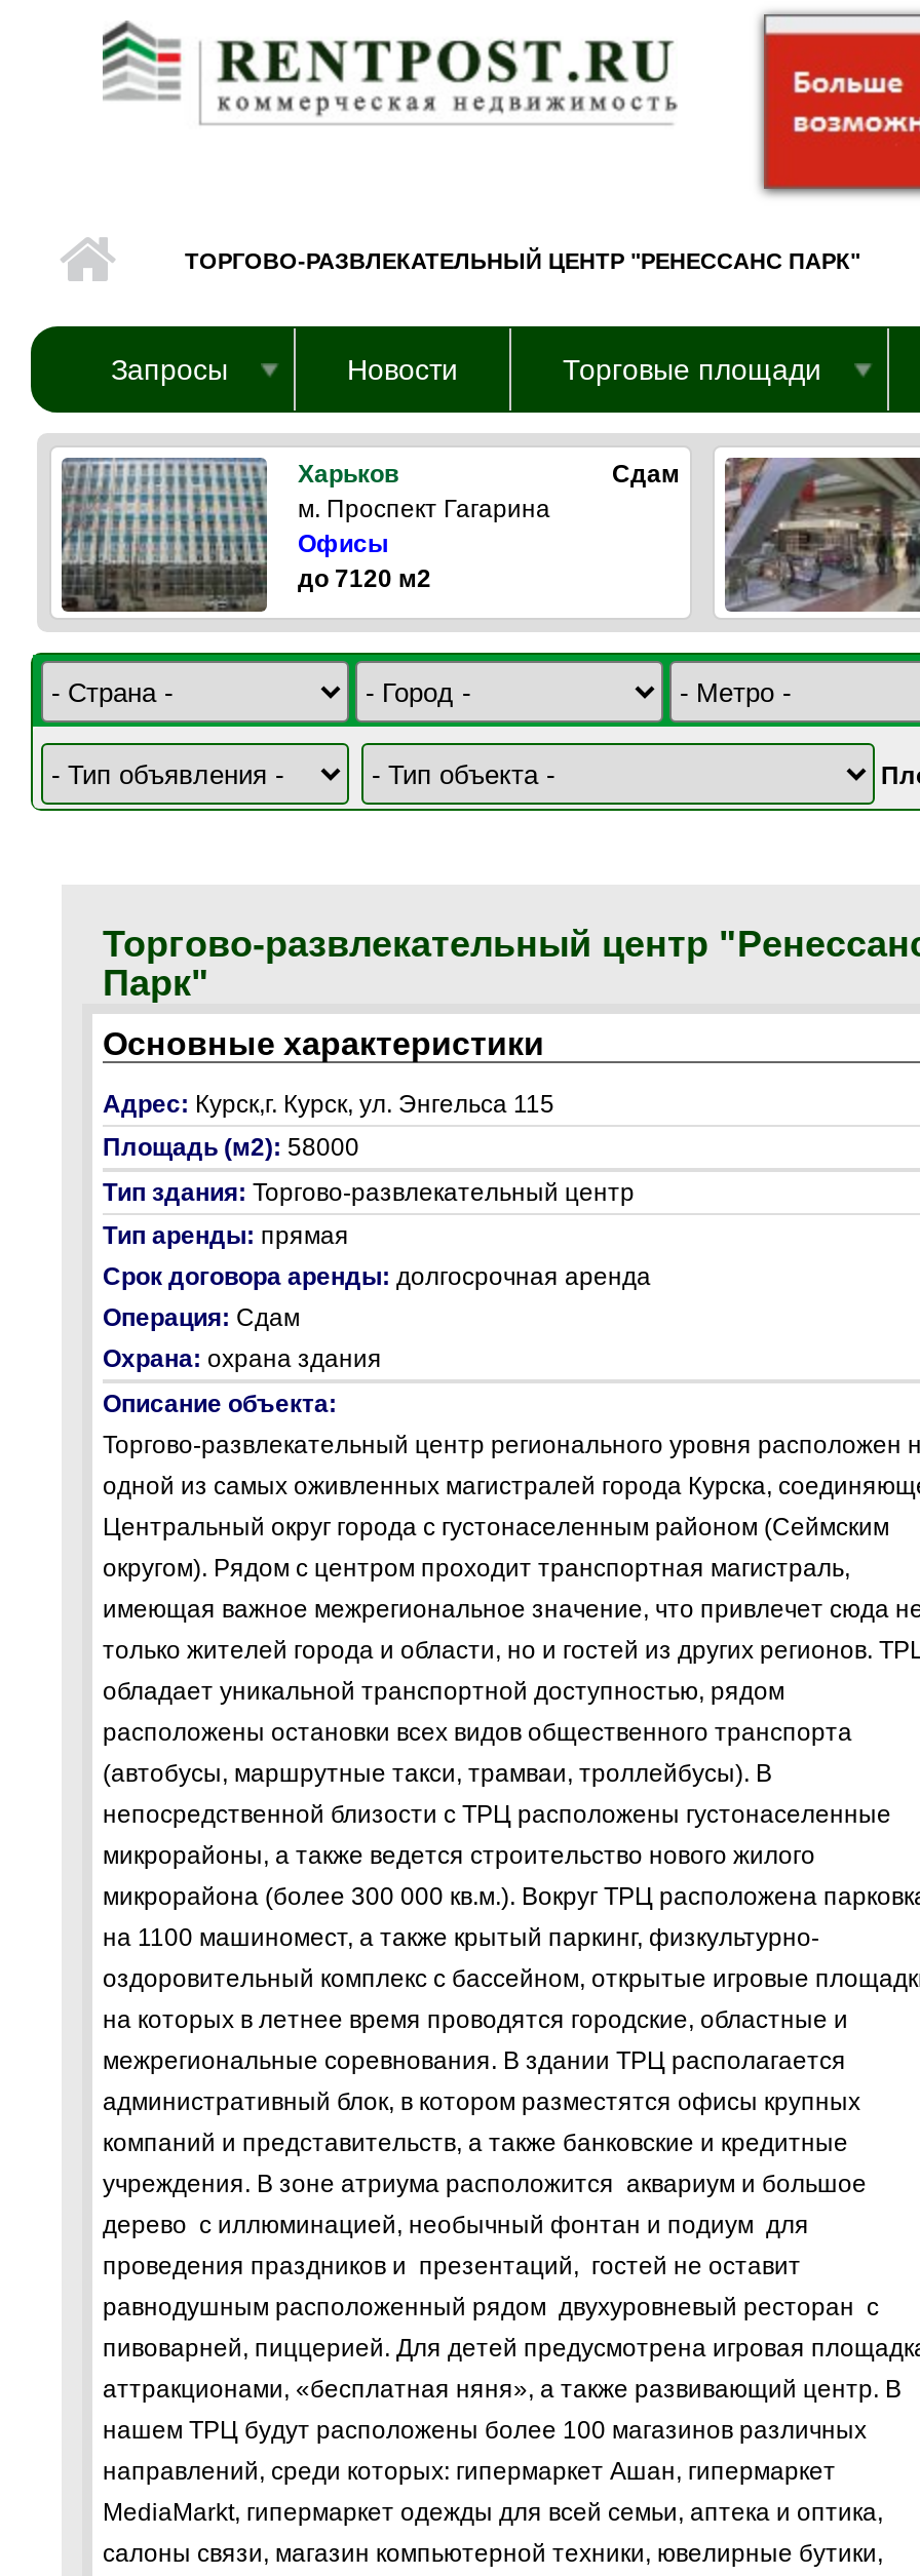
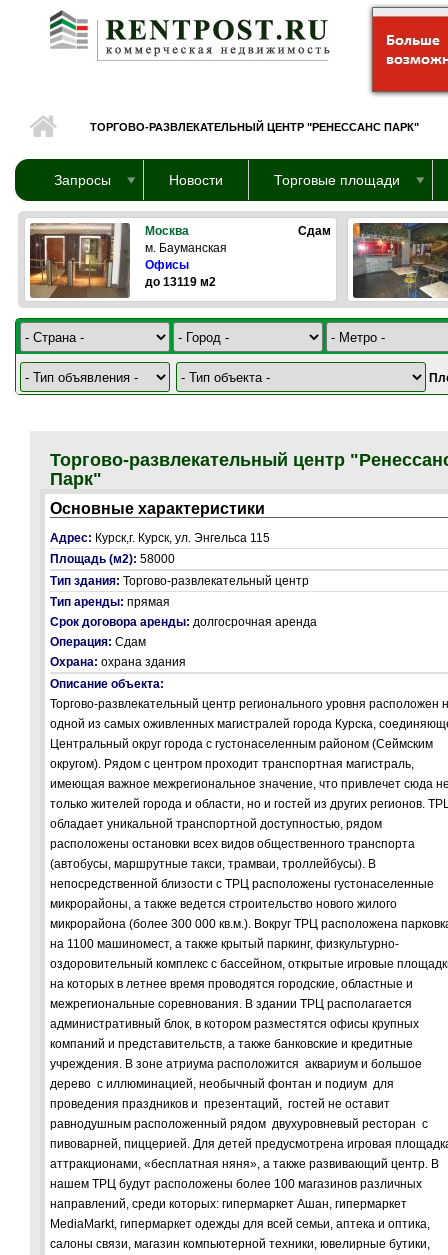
- [image]
- Харьков
+ [image]
+ Москва

- [image]
+ [image]

- м. Проспект Гагарина
+ м. Бауманская

- до 7120 м2
+ до 13119 м2
